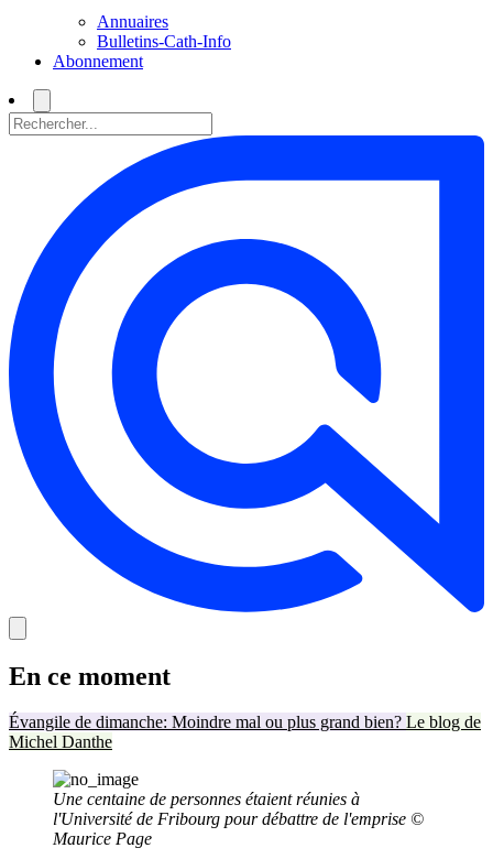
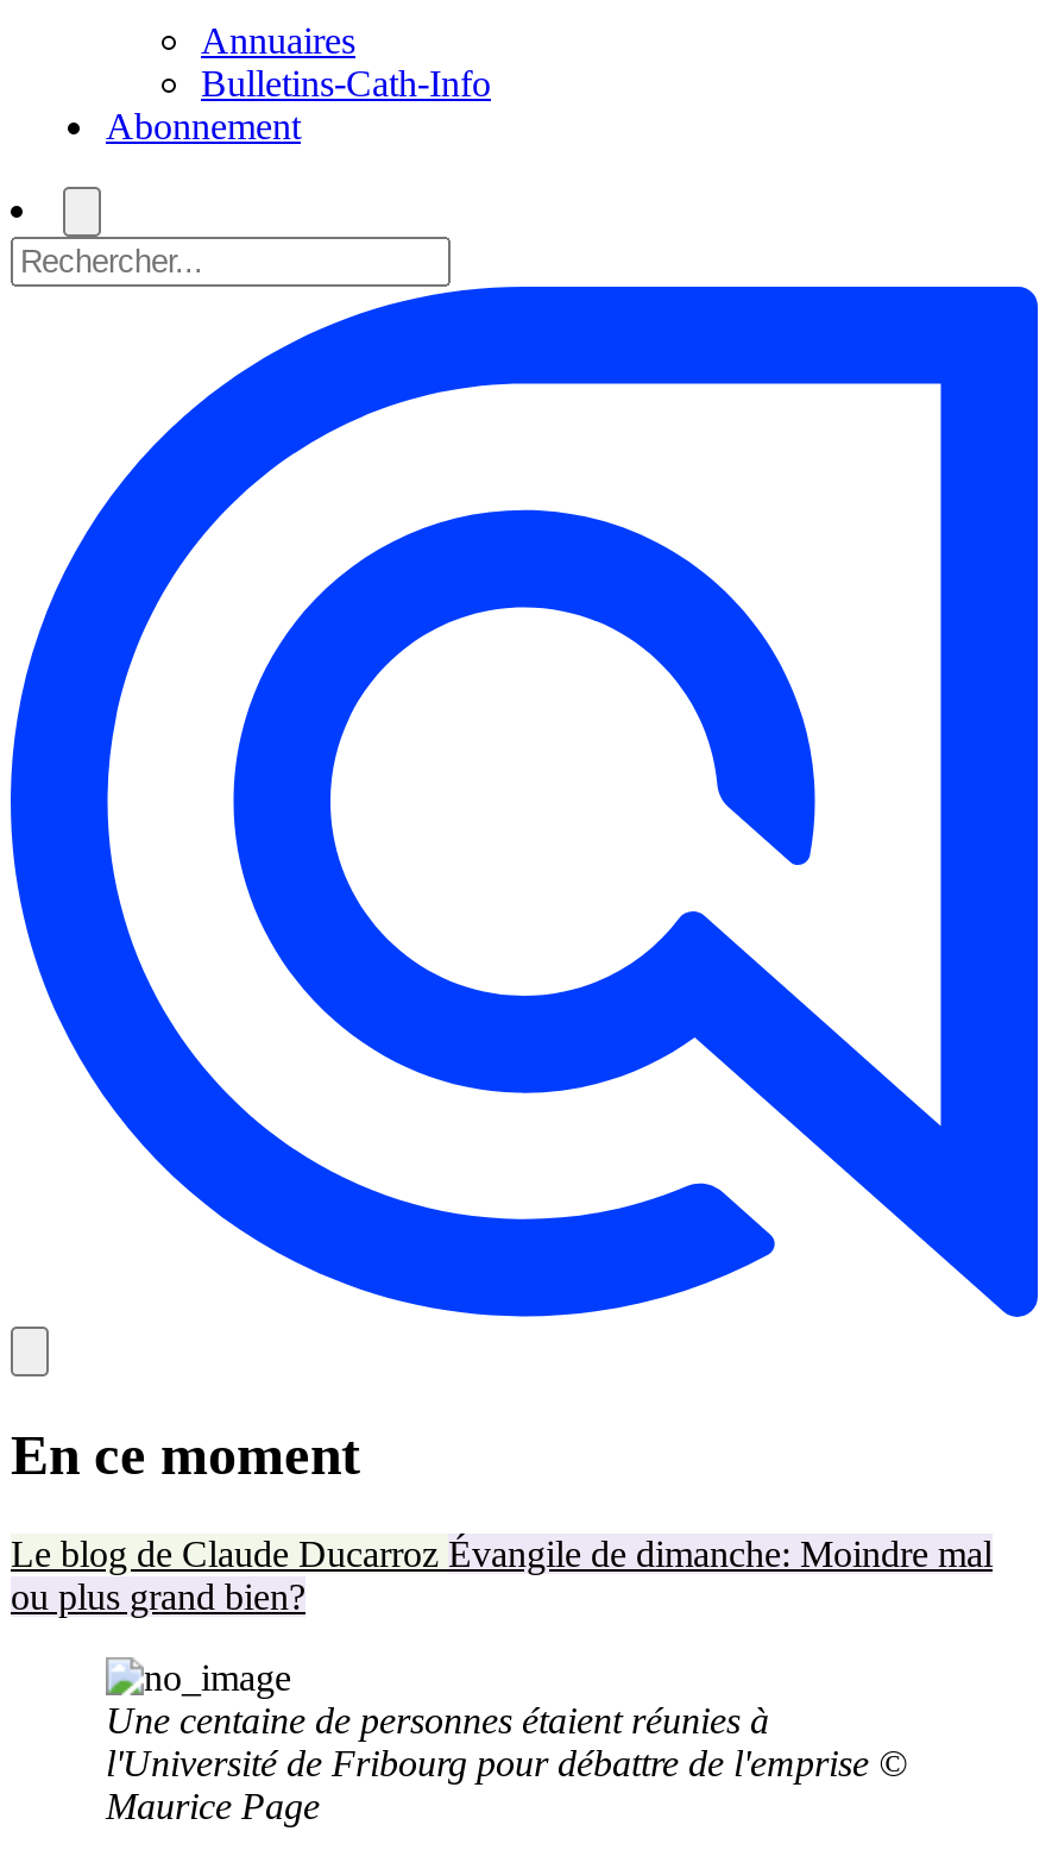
- Évangile de dimanche: Moindre mal ou plus grand bien? Le blog de
- Michel Danthe
+ Le blog de Claude Ducarroz Évangile de dimanche: Moindre mal
+ ou plus grand bien?
